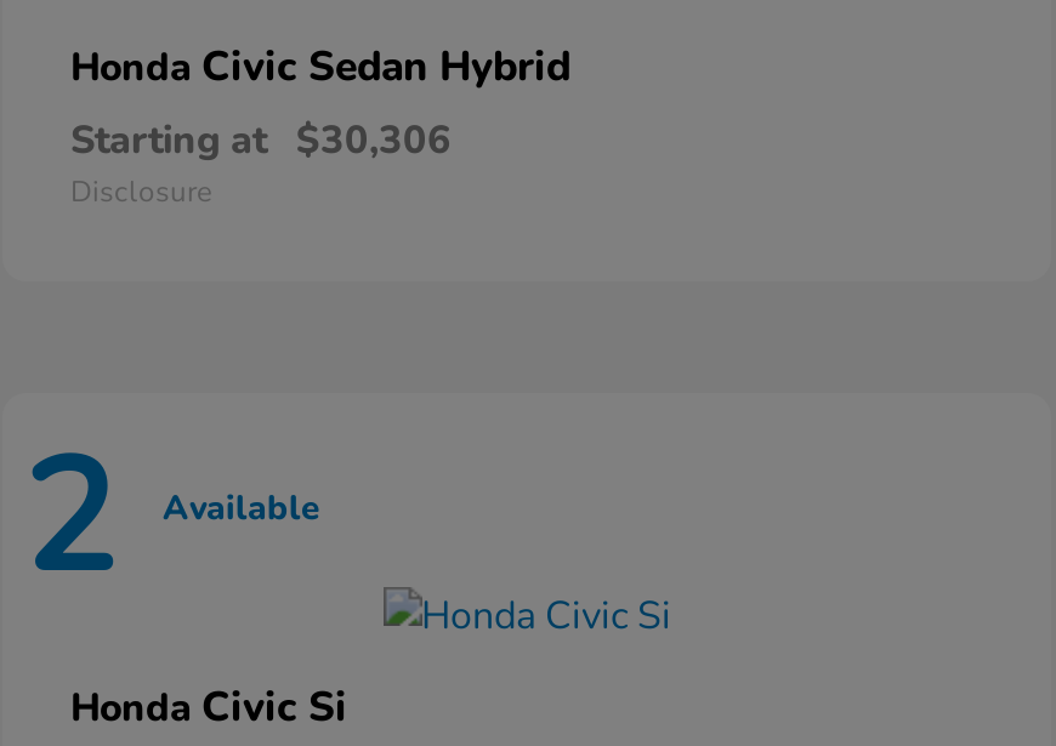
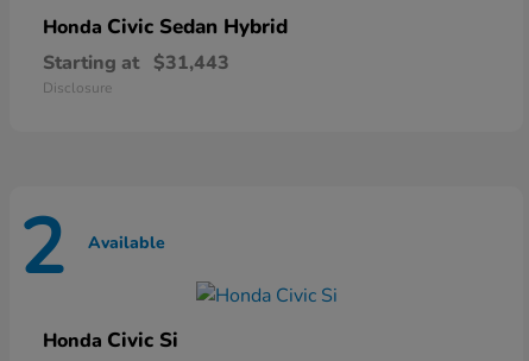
- Starting at $30,306
+ Starting at $31,443
